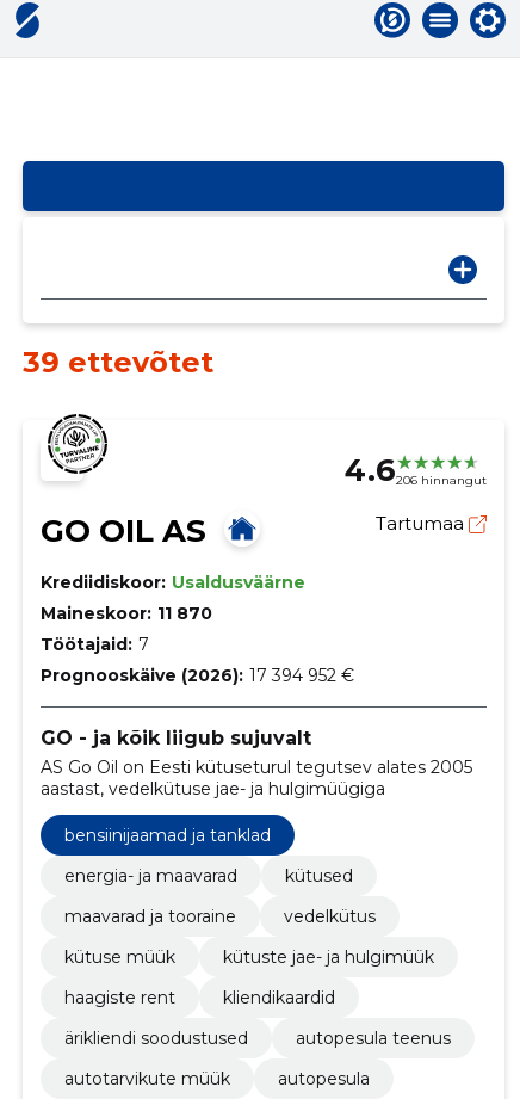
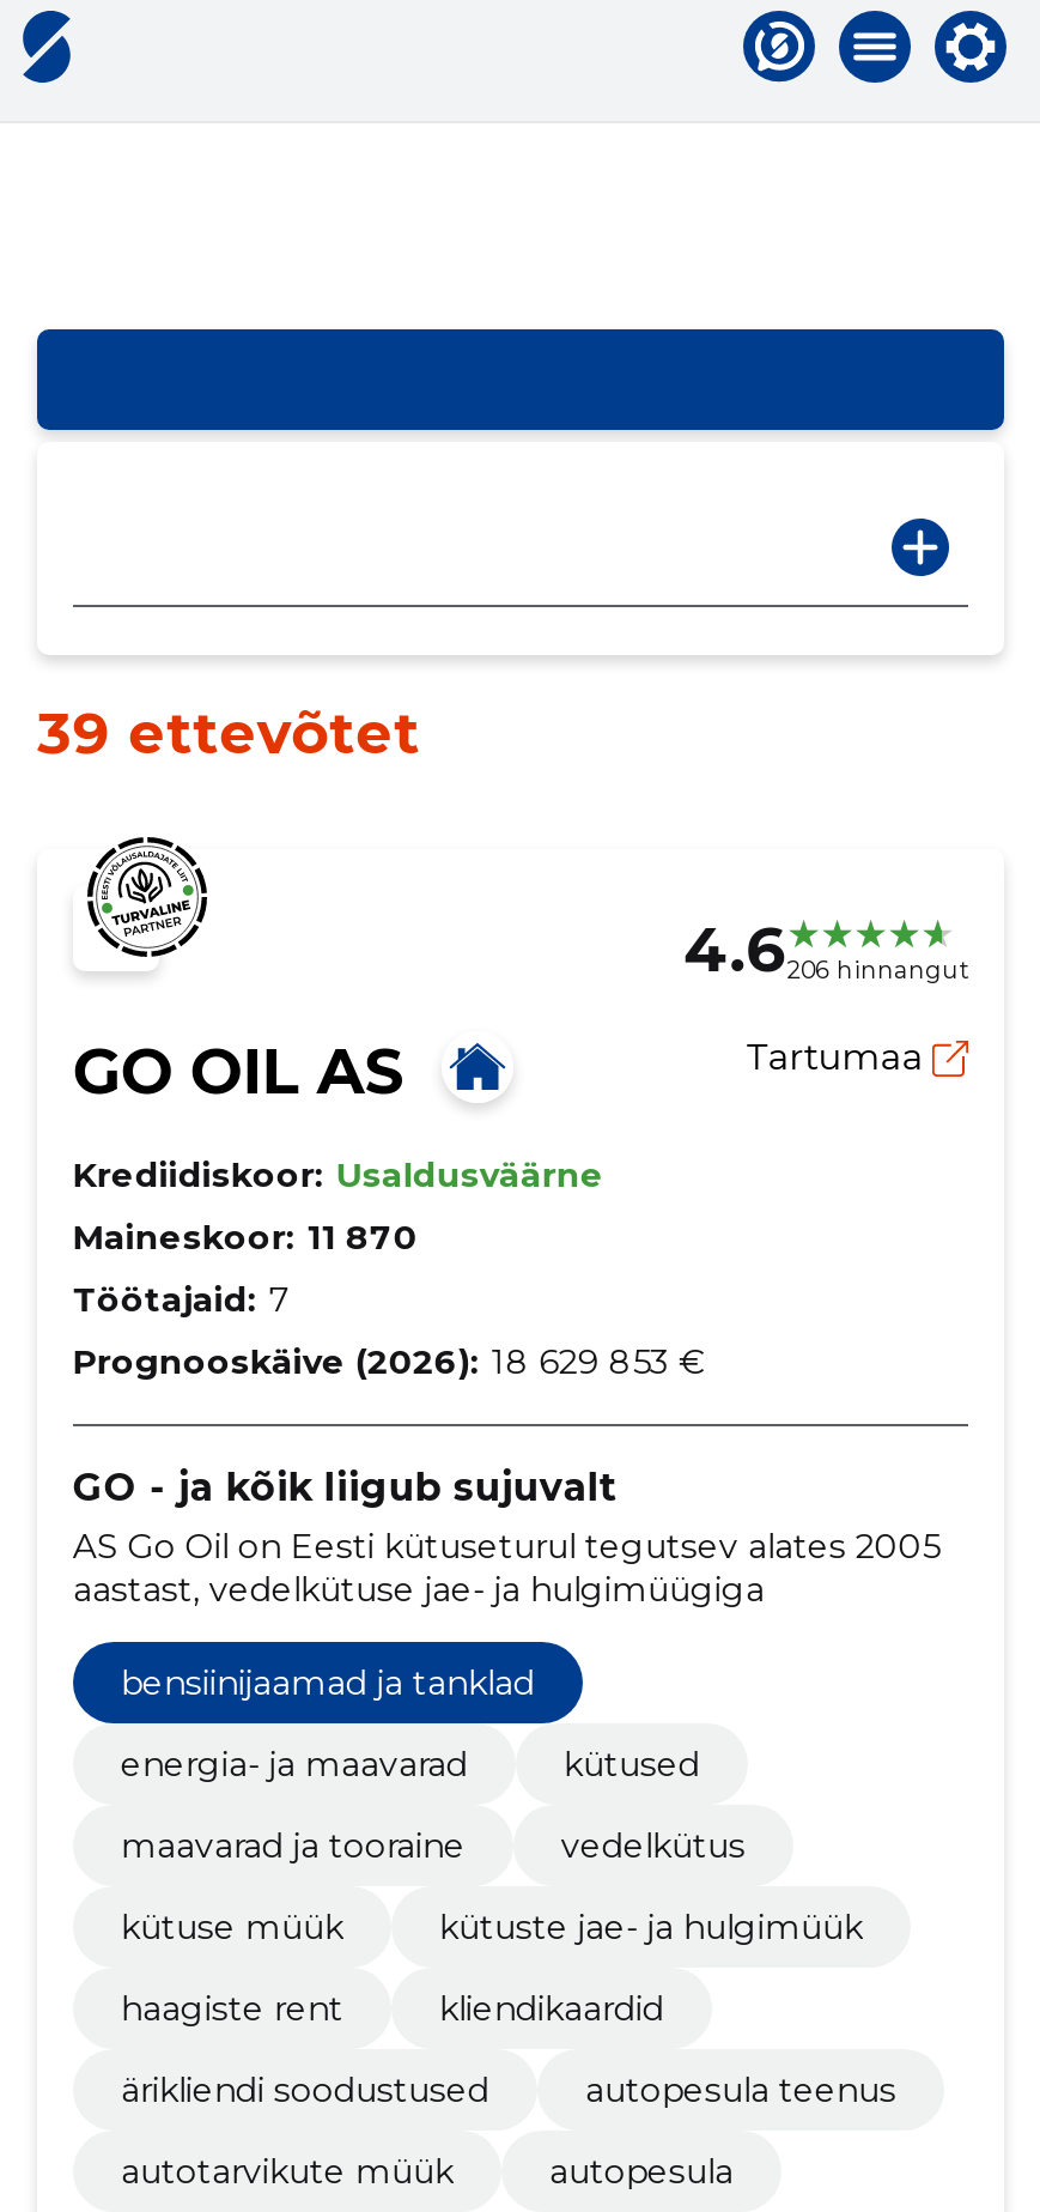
- Prognooskäive (2026): 17 394 952 €
+ Prognooskäive (2026): 18 629 853 €
